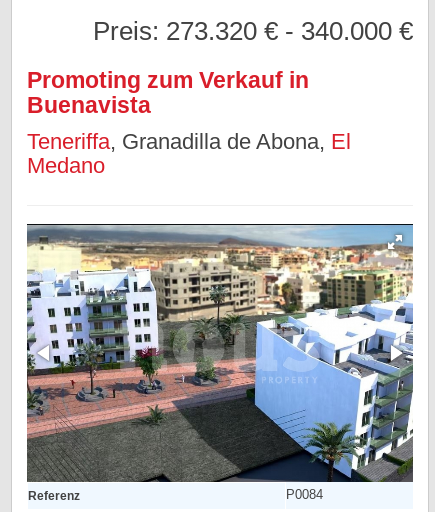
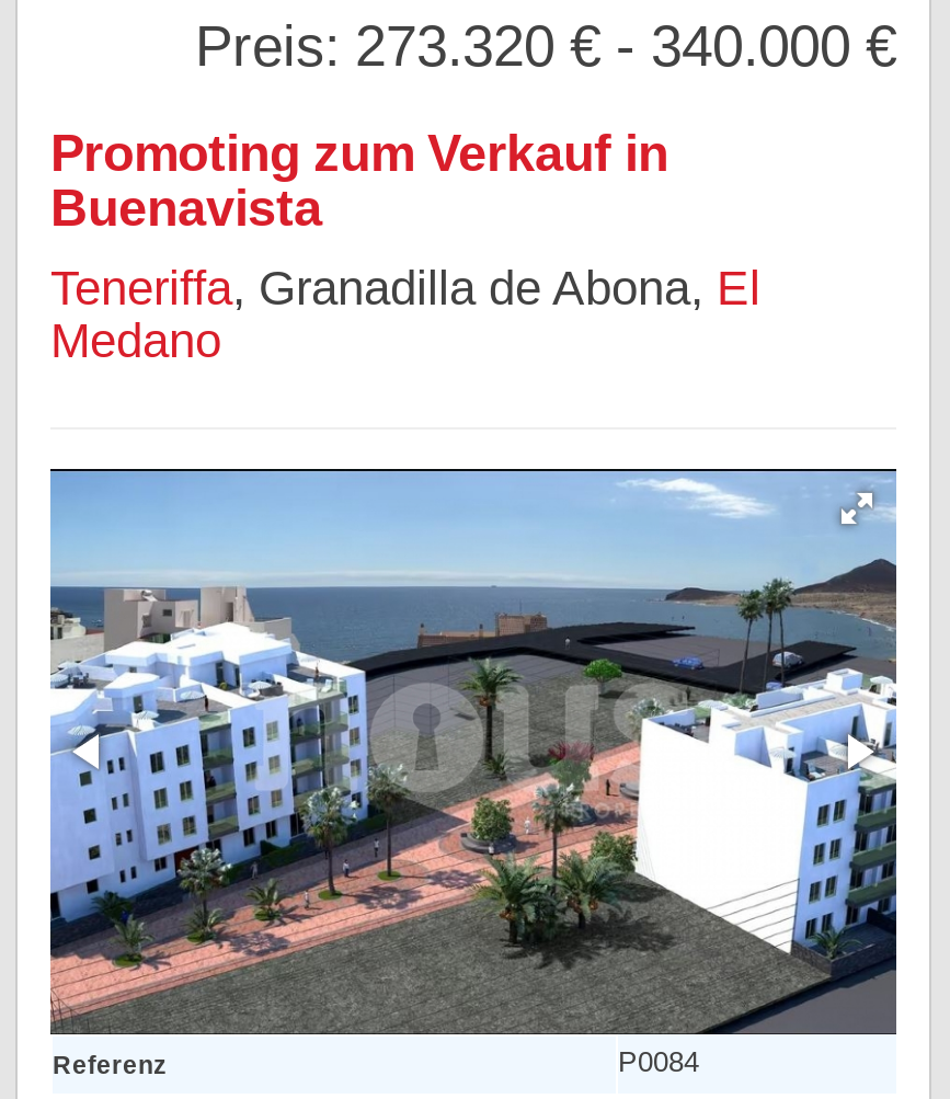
- [image]
+ [image]
